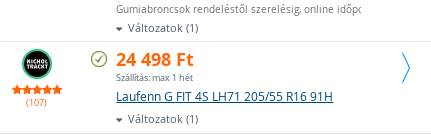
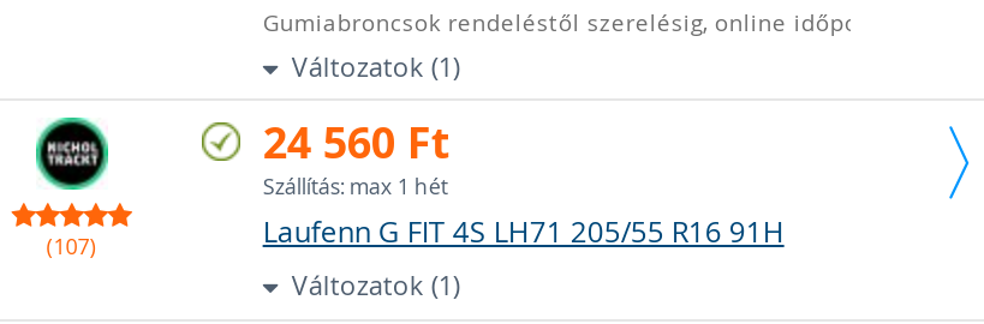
- 24 498 Ft
+ 24 560 Ft
